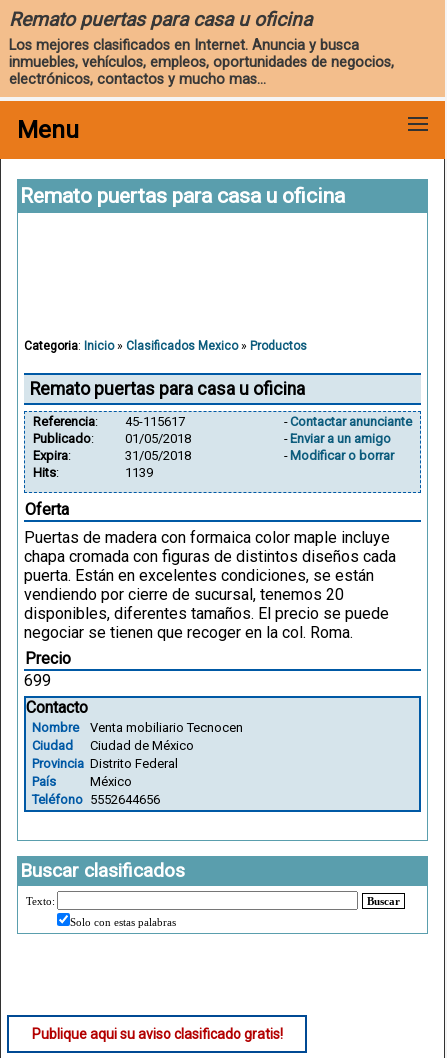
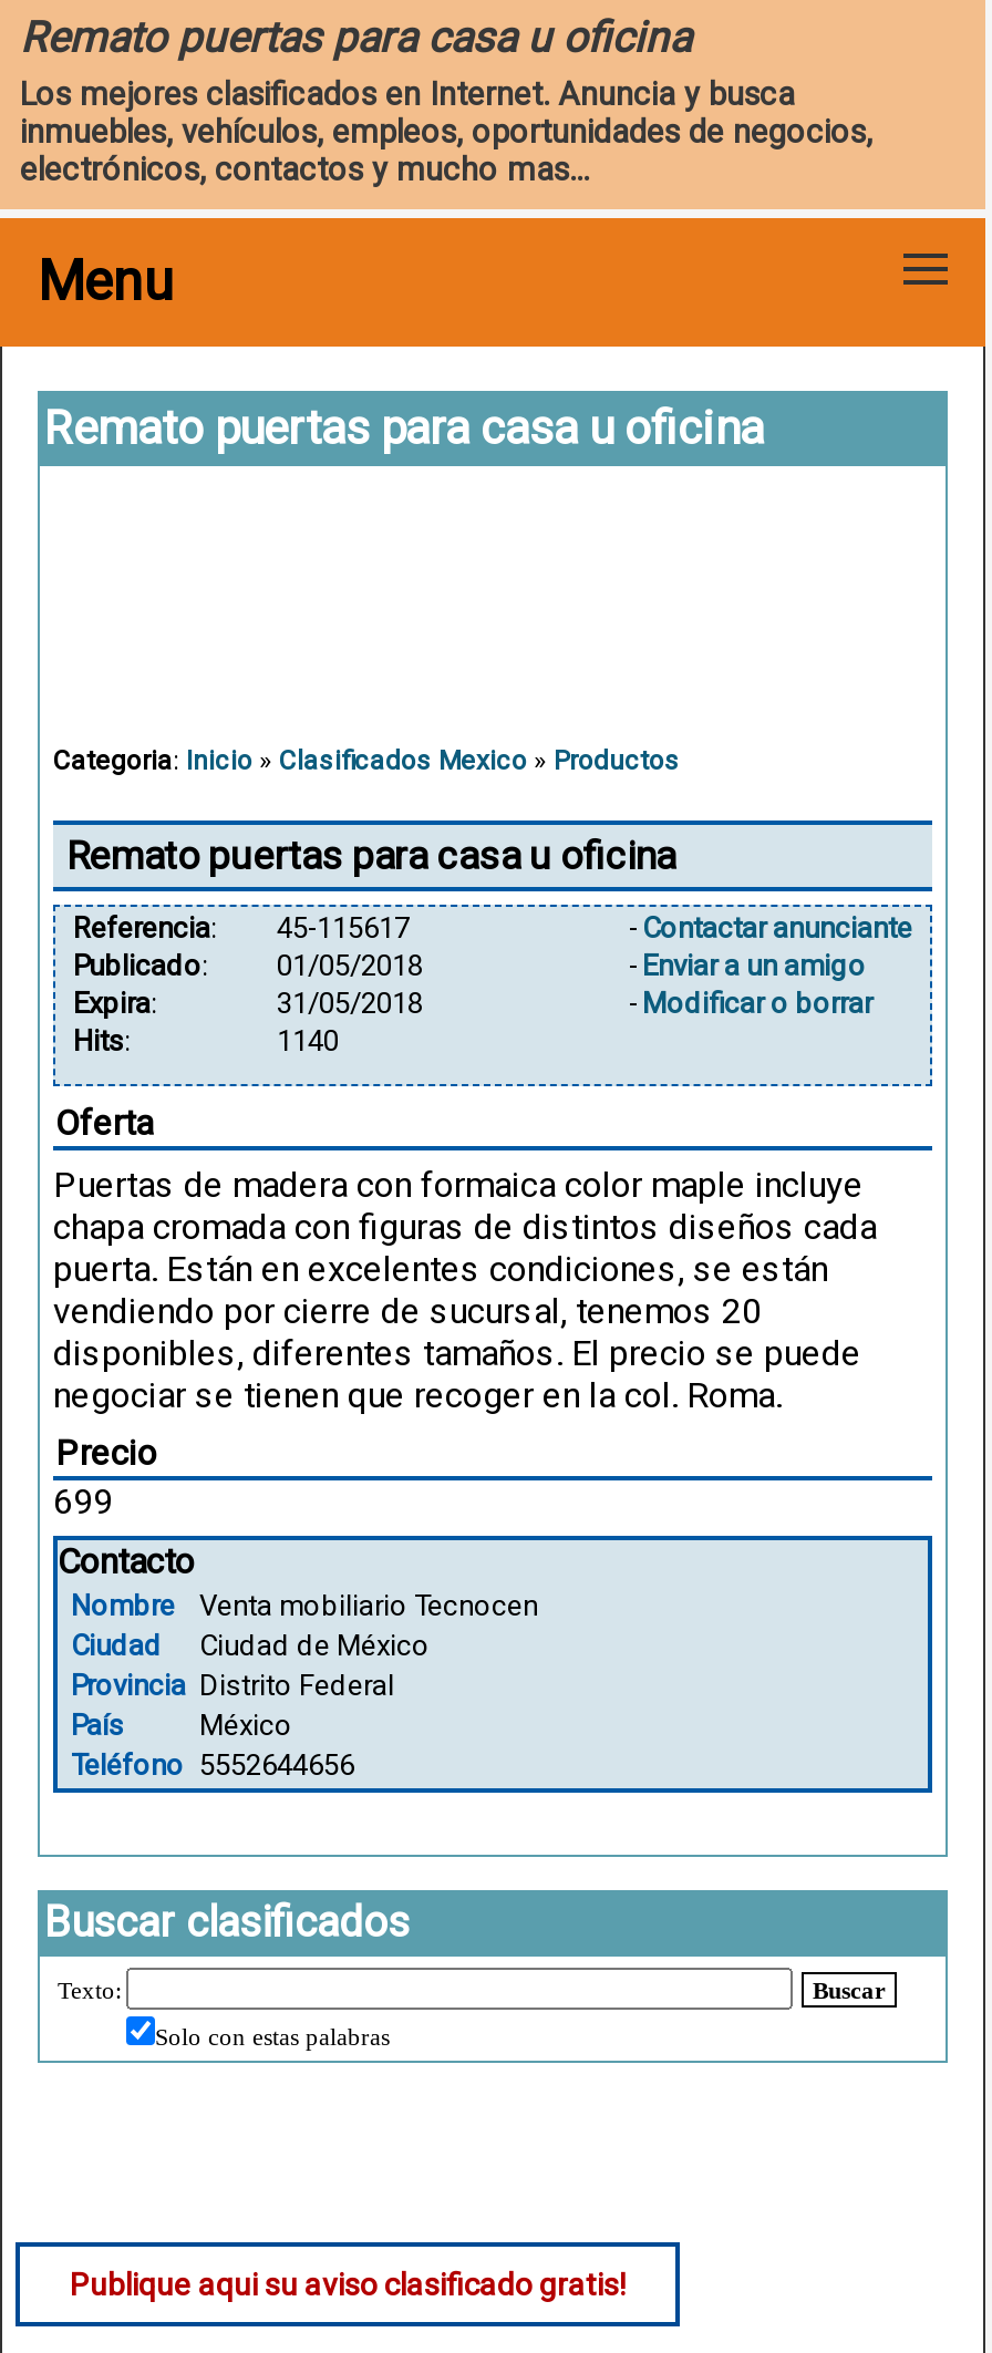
- 1139
+ 1140
